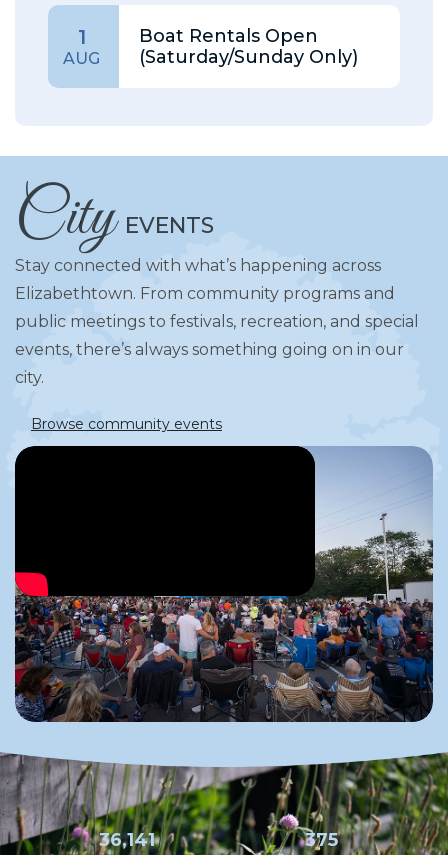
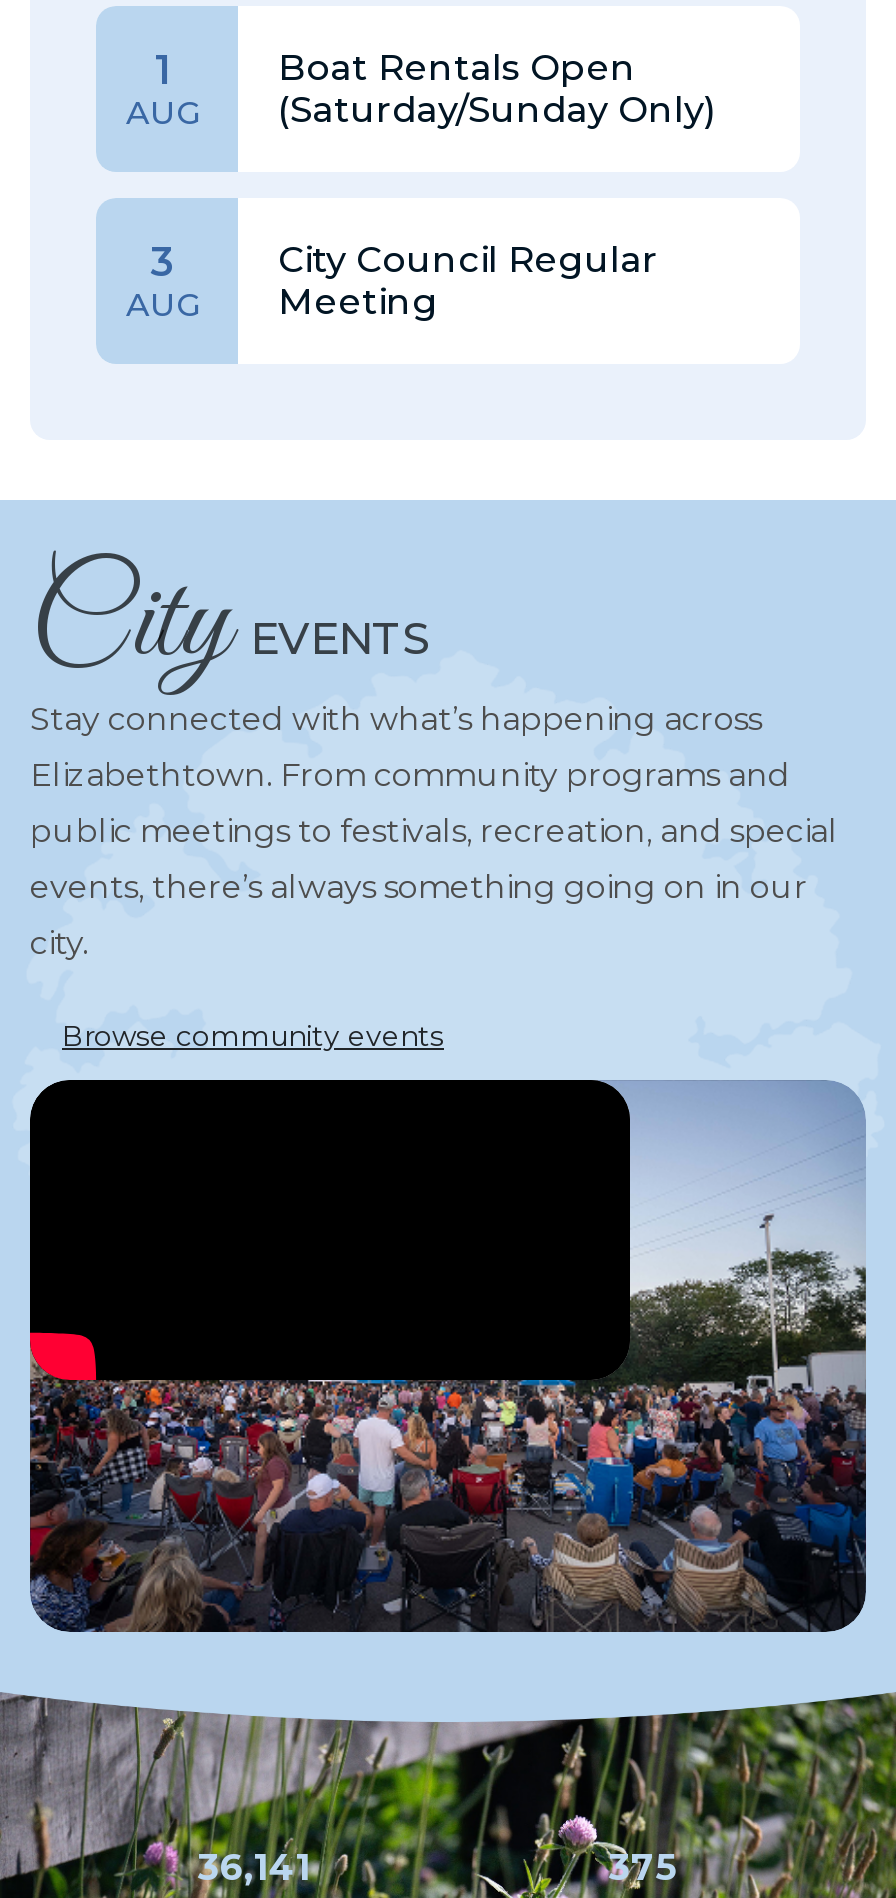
+ 3
+ AUG

+ City Council Regular
+ Meeting
